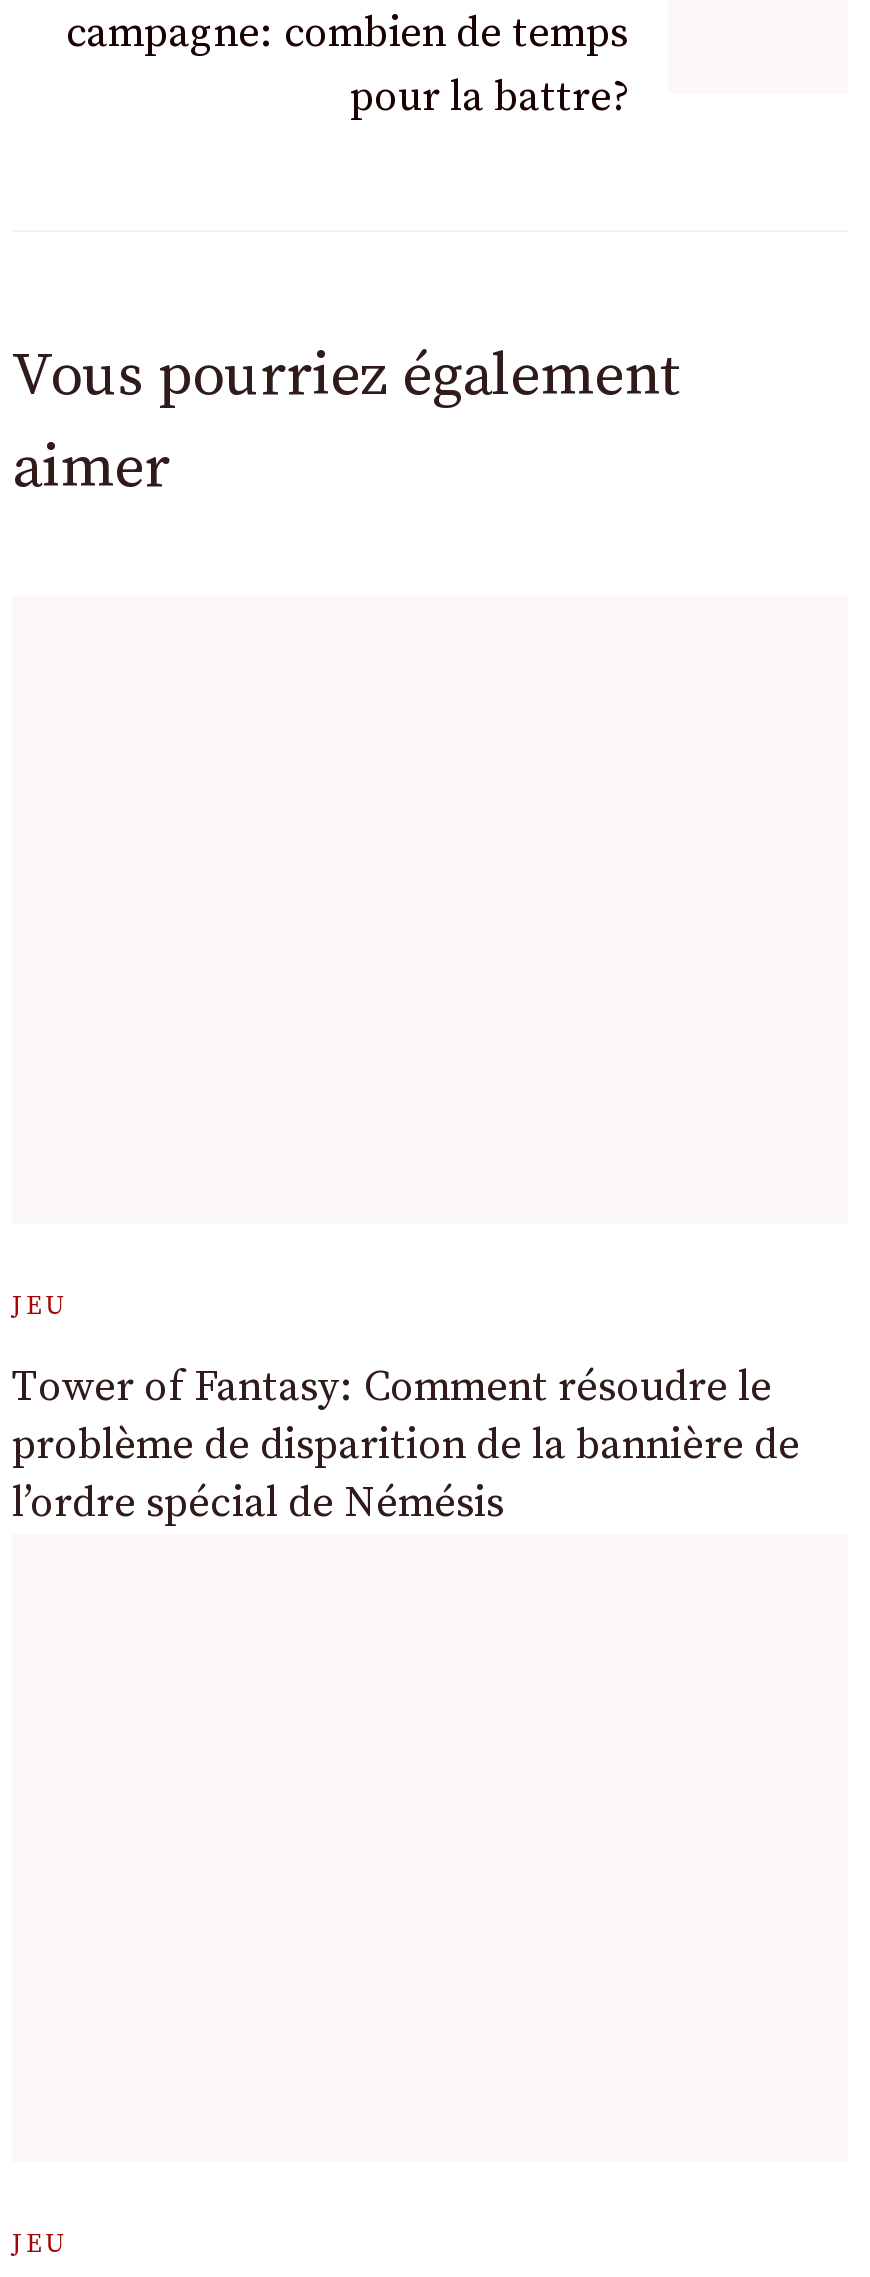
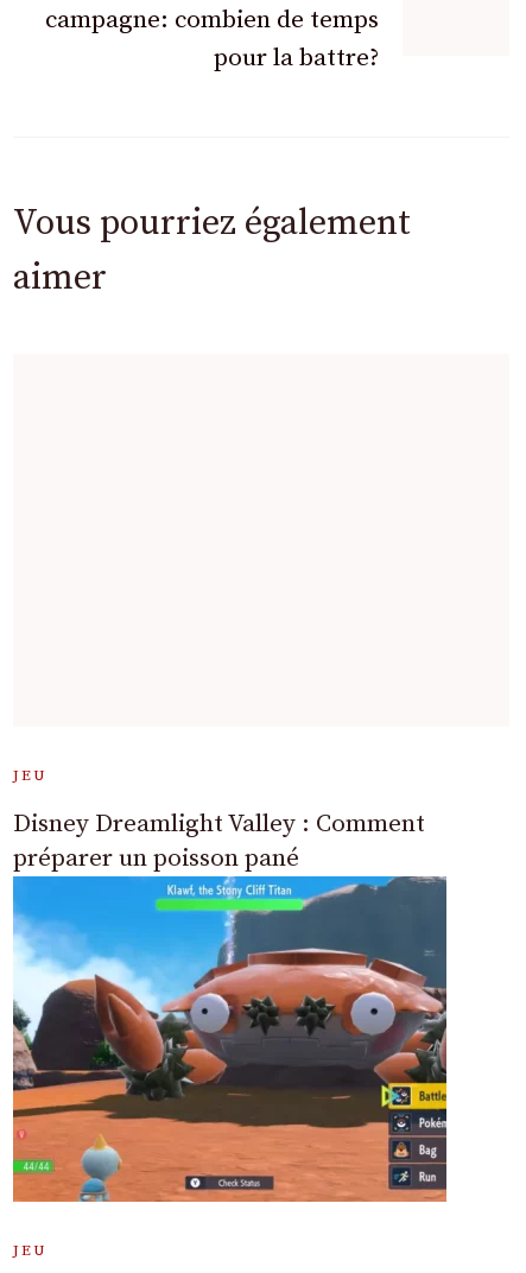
+ [image]

- Tower of Fantasy: Comment résoudre le
- problème de disparition de la bannière de
- l’ordre spécial de Némésis
+ Disney Dreamlight Valley : Comment
+ préparer un poisson pané
